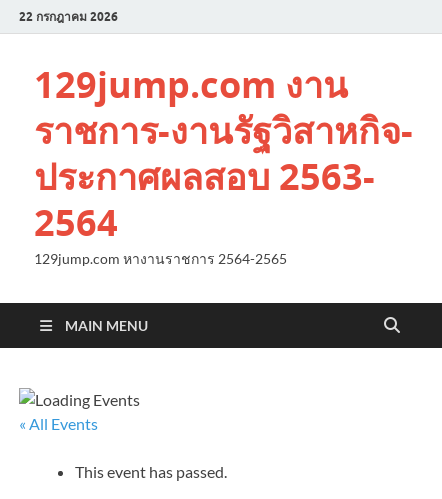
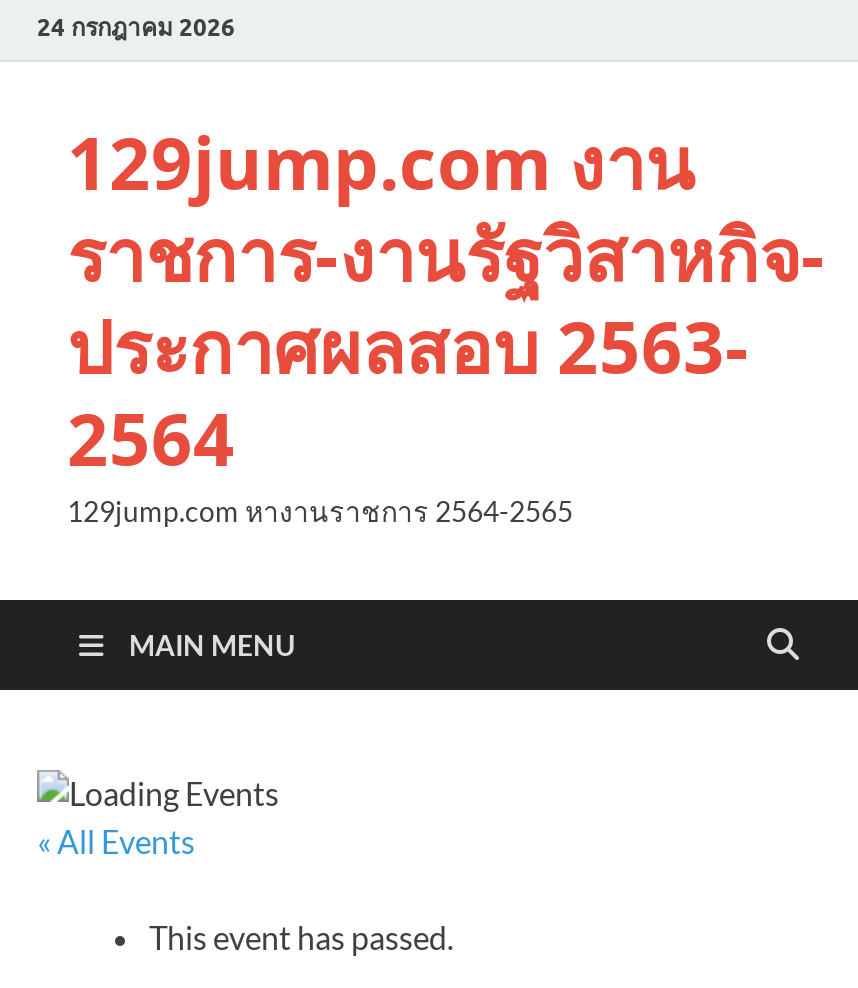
- 22 กรกฎาคม 2026
+ 24 กรกฎาคม 2026
